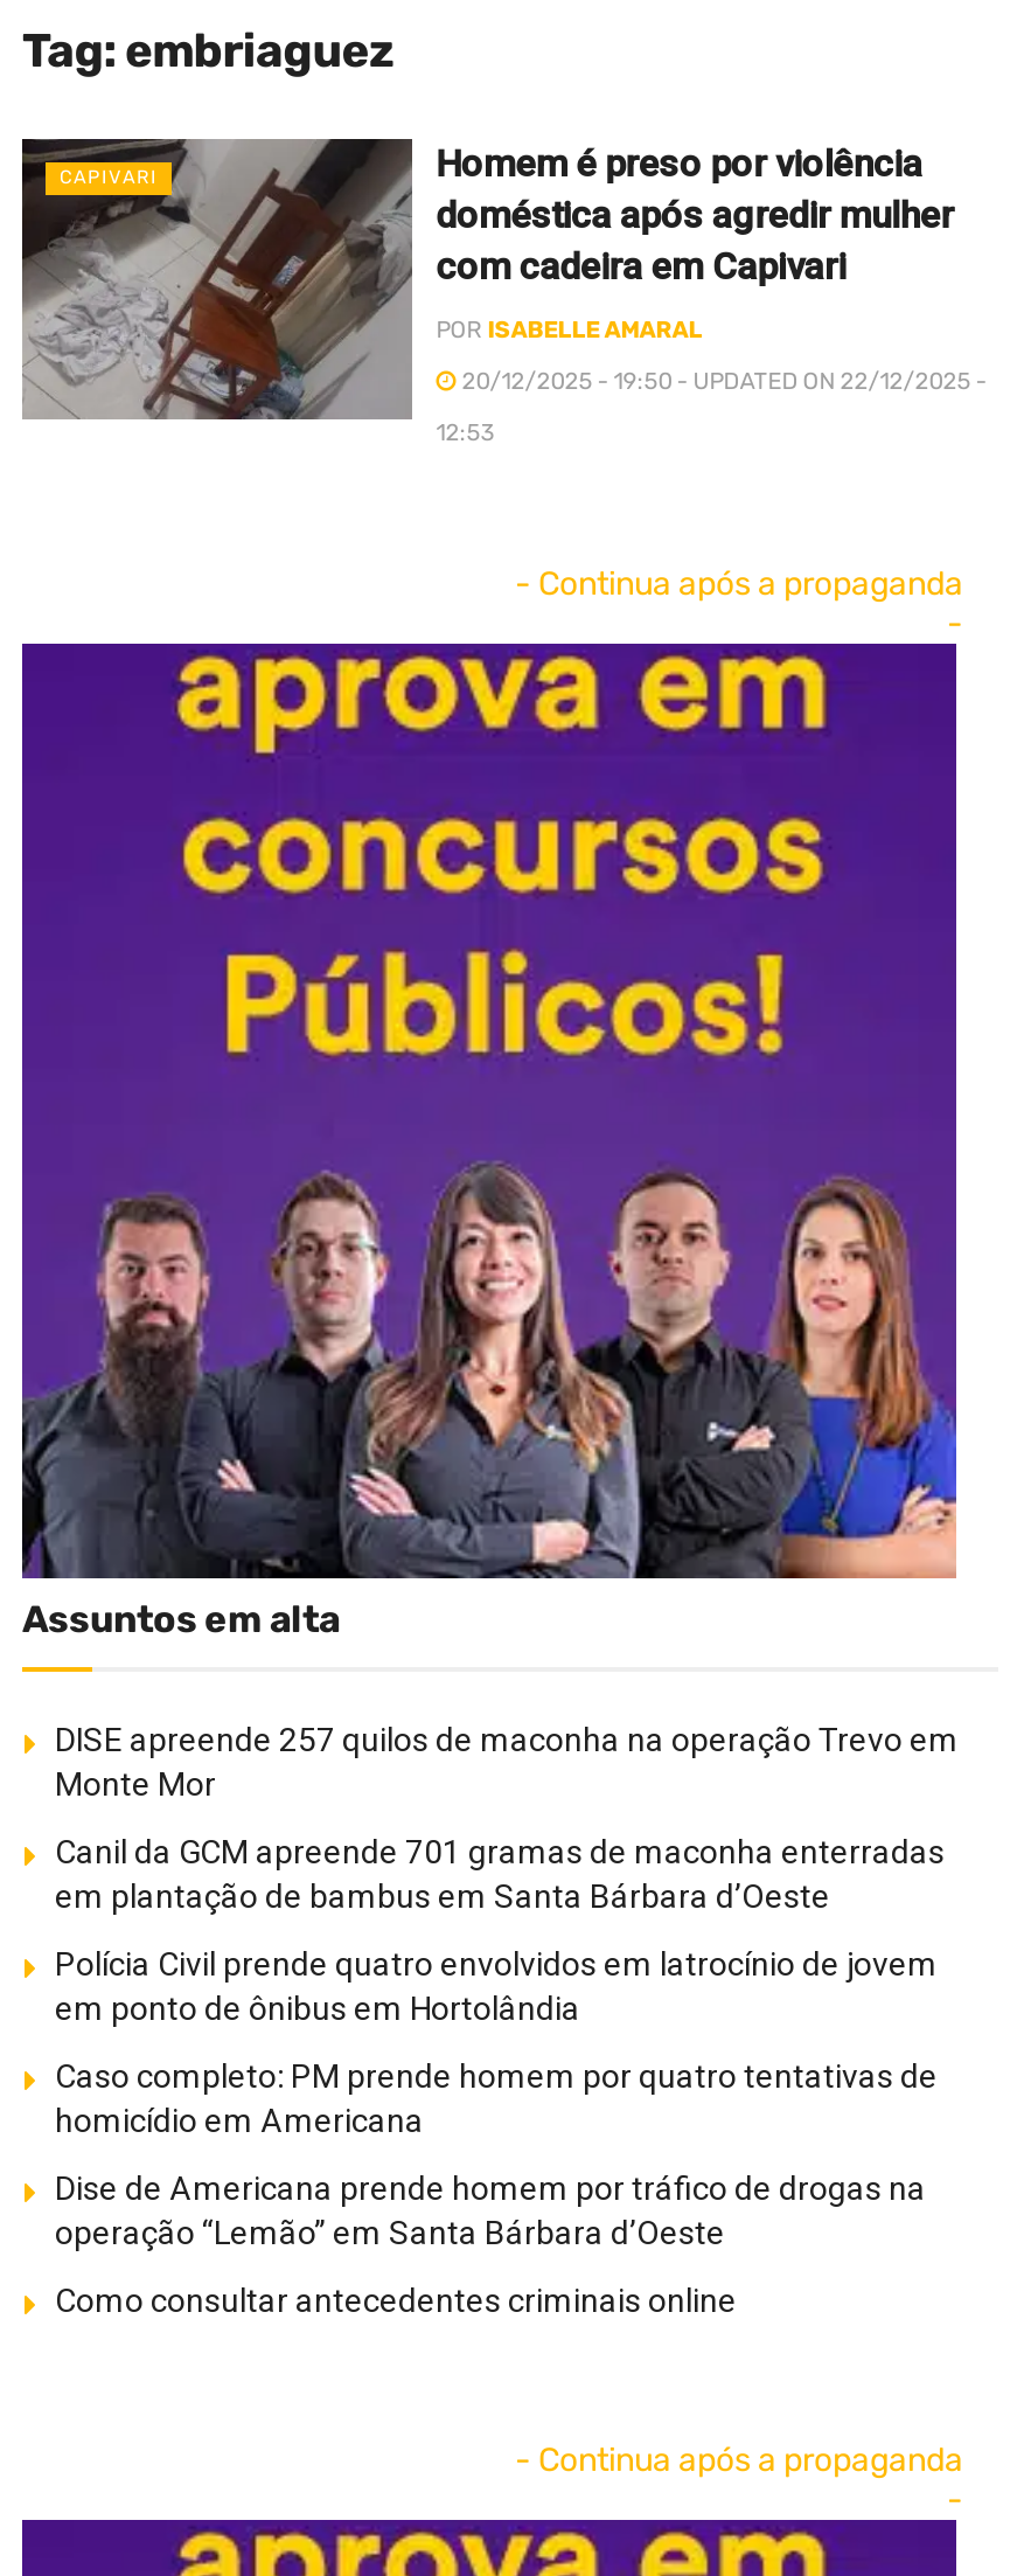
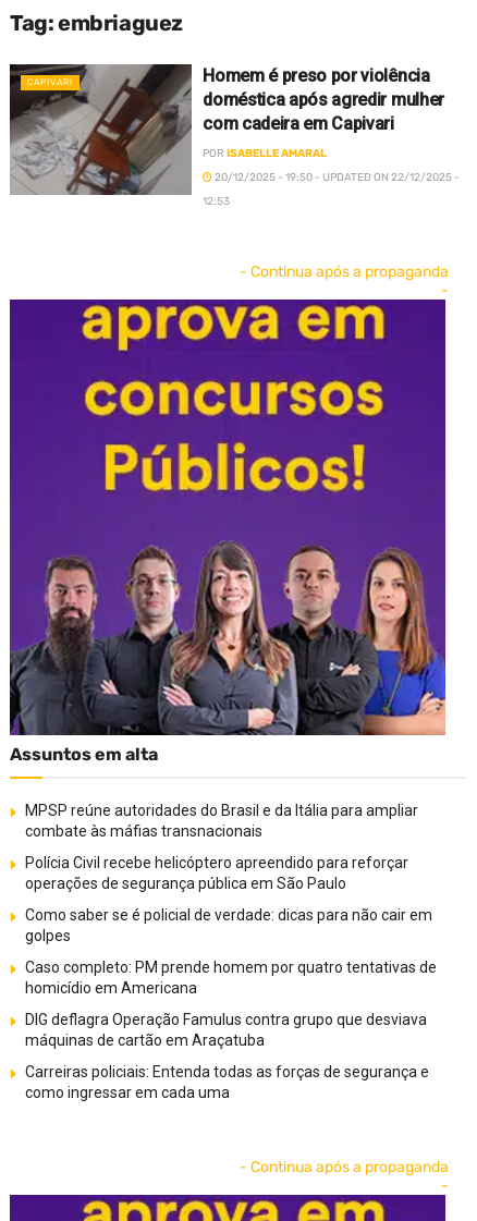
- DISE apreende 257 quilos de maconha na operação Trevo em
- Monte Mor
+ MPSP reúne autoridades do Brasil e da Itália para ampliar
+ combate às máfias transnacionais

- Canil da GCM apreende 701 gramas de maconha enterradas
- em plantação de bambus em Santa Bárbara d’Oeste
+ Polícia Civil recebe helicóptero apreendido para reforçar
+ operações de segurança pública em São Paulo

- Polícia Civil prende quatro envolvidos em latrocínio de jovem
- em ponto de ônibus em Hortolândia
+ Como saber se é policial de verdade: dicas para não cair em
+ golpes

- Dise de Americana prende homem por tráfico de drogas na
- operação “Lemão” em Santa Bárbara d’Oeste
+ DIG deflagra Operação Famulus contra grupo que desviava
+ máquinas de cartão em Araçatuba

- Como consultar antecedentes criminais online
+ Carreiras policiais: Entenda todas as forças de segurança e
+ como ingressar em cada uma
